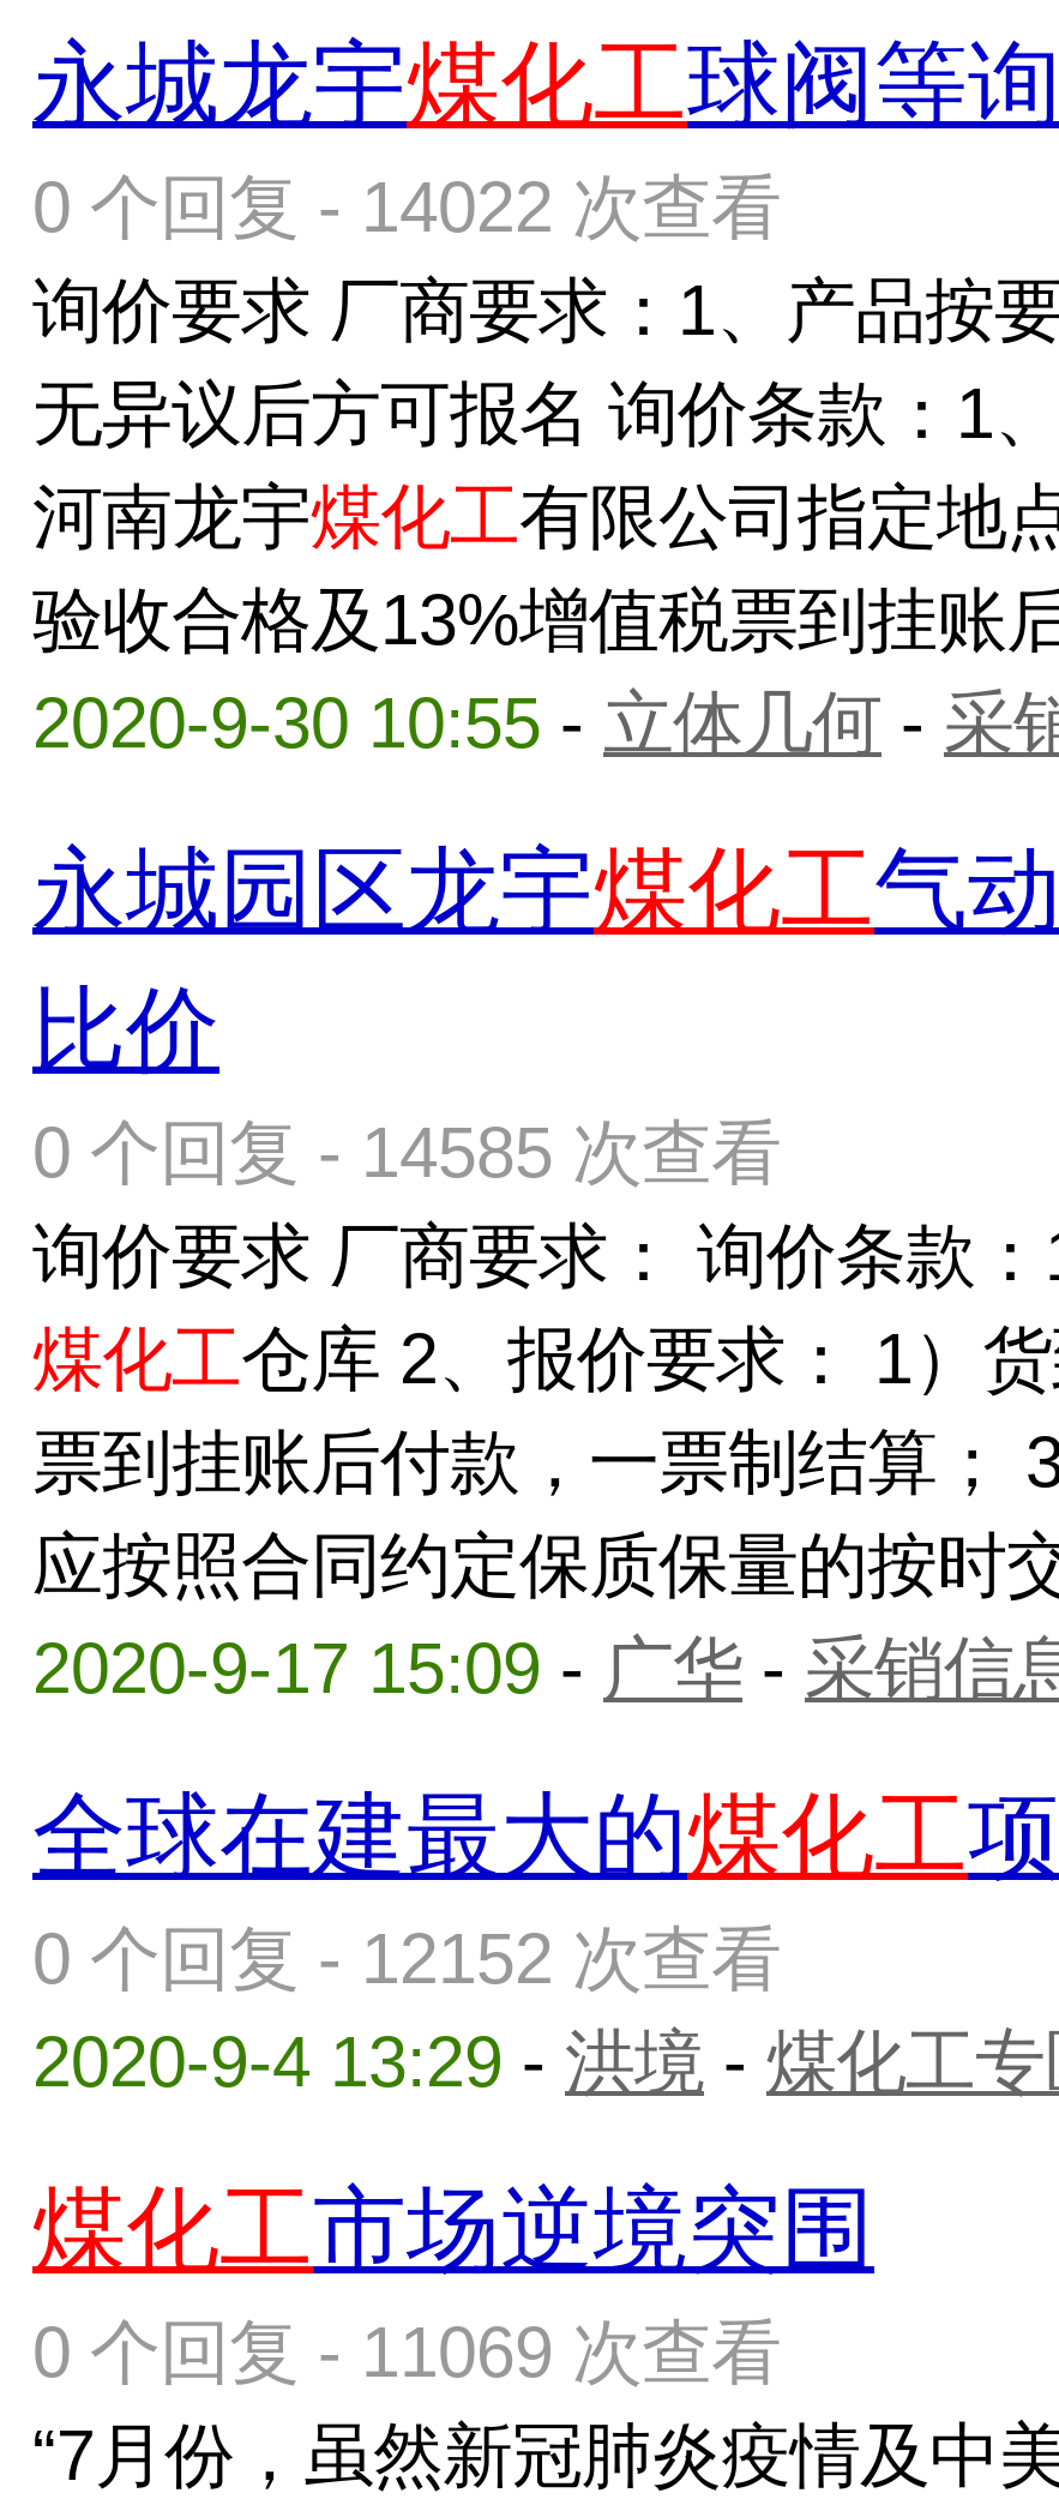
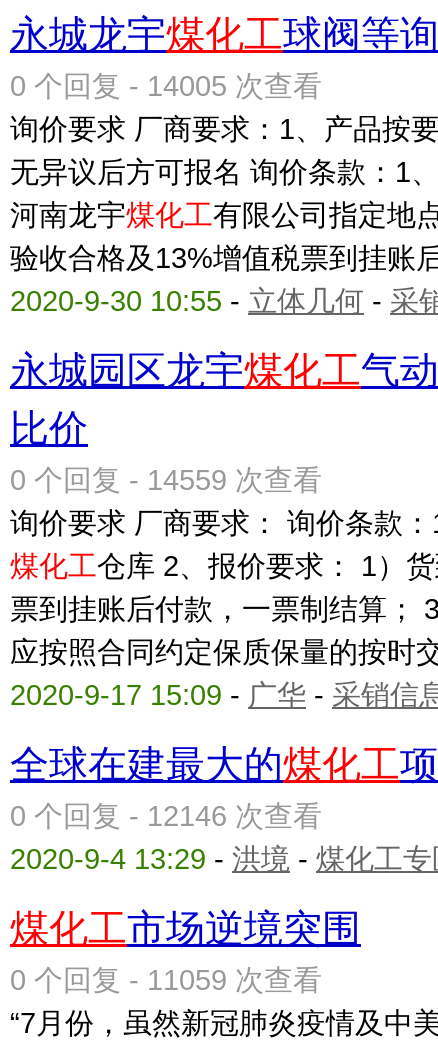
- 0 个回复 - 14022 次查看
+ 0 个回复 - 14005 次查看

- 0 个回复 - 14585 次查看
+ 0 个回复 - 14559 次查看

- 0 个回复 - 12152 次查看
+ 0 个回复 - 12146 次查看

- 0 个回复 - 11069 次查看
+ 0 个回复 - 11059 次查看
